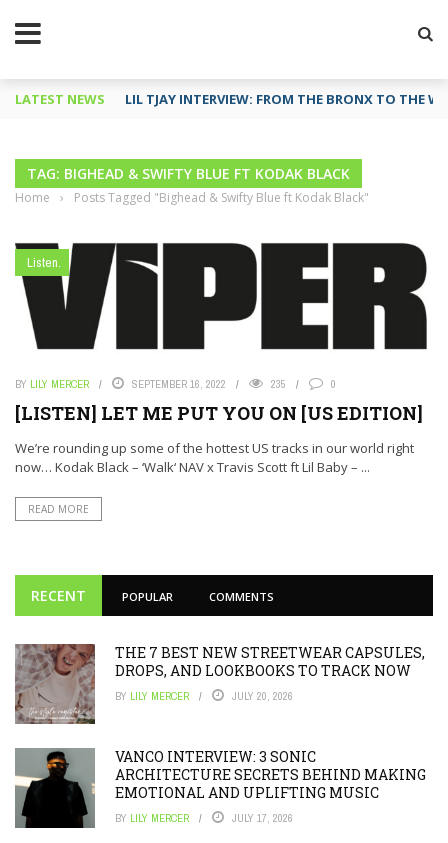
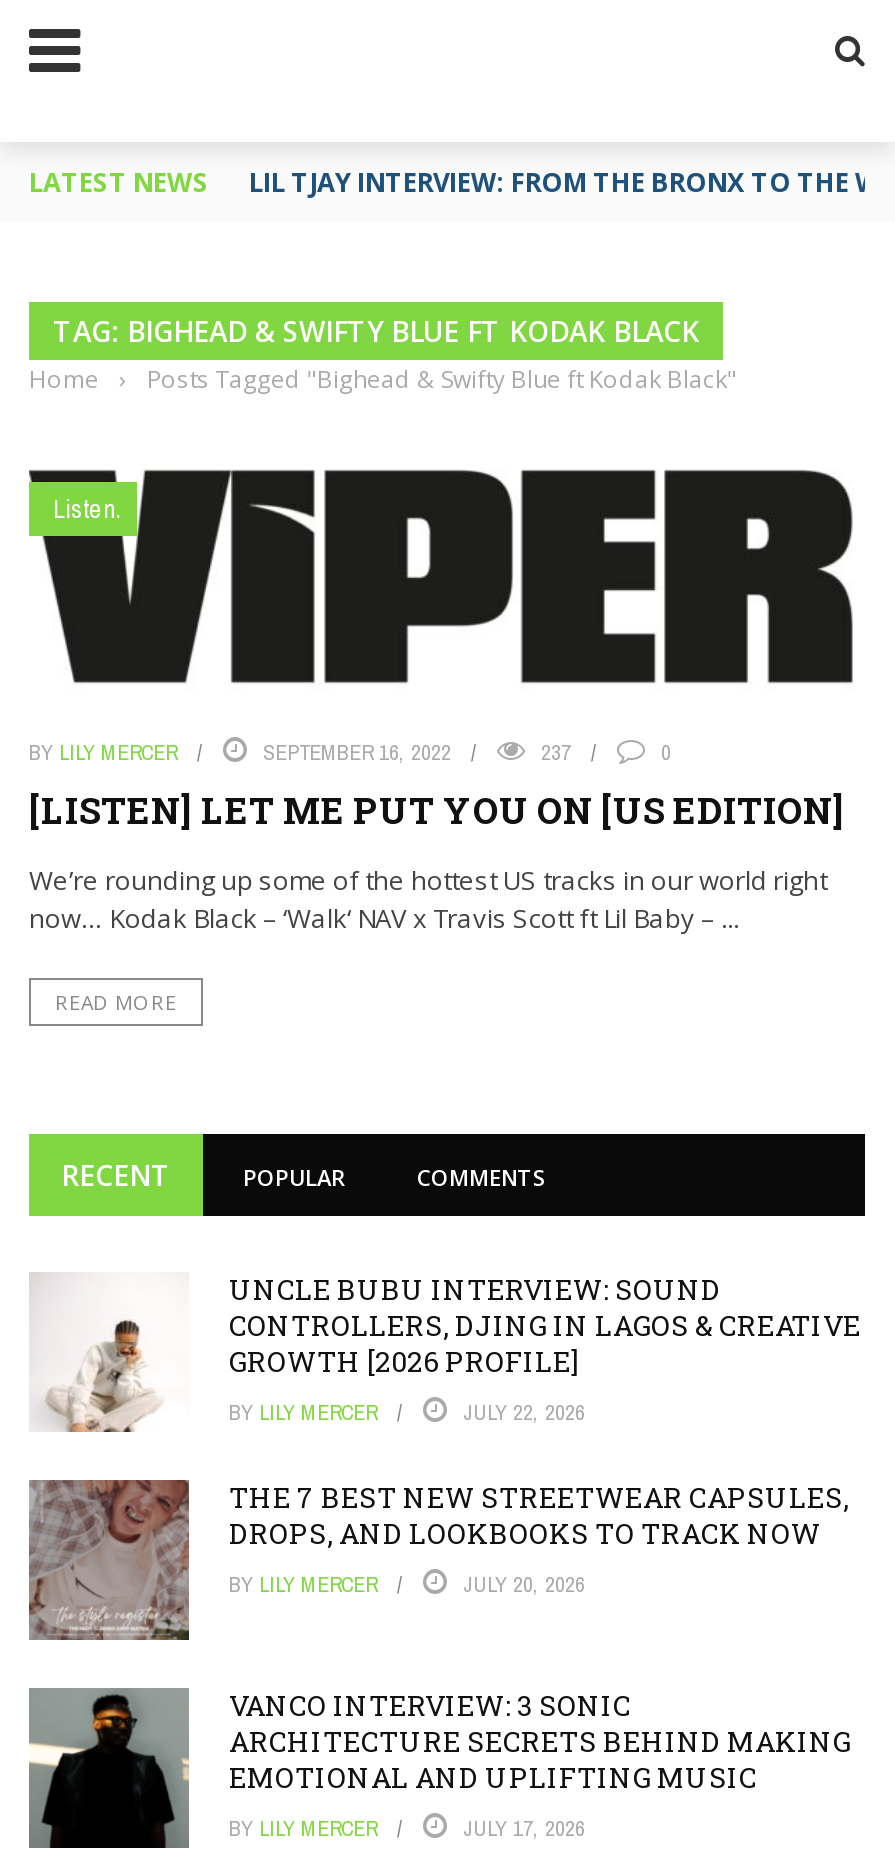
- 235
+ 237

+ [image]
+ UNCLE BUBU INTERVIEW: SOUND
+ CONTROLLERS, DJING IN LAGOS & CREATIVE
+ GROWTH [2026 PROFILE]
+ BY LILY MERCER
+ JULY 22, 2026
